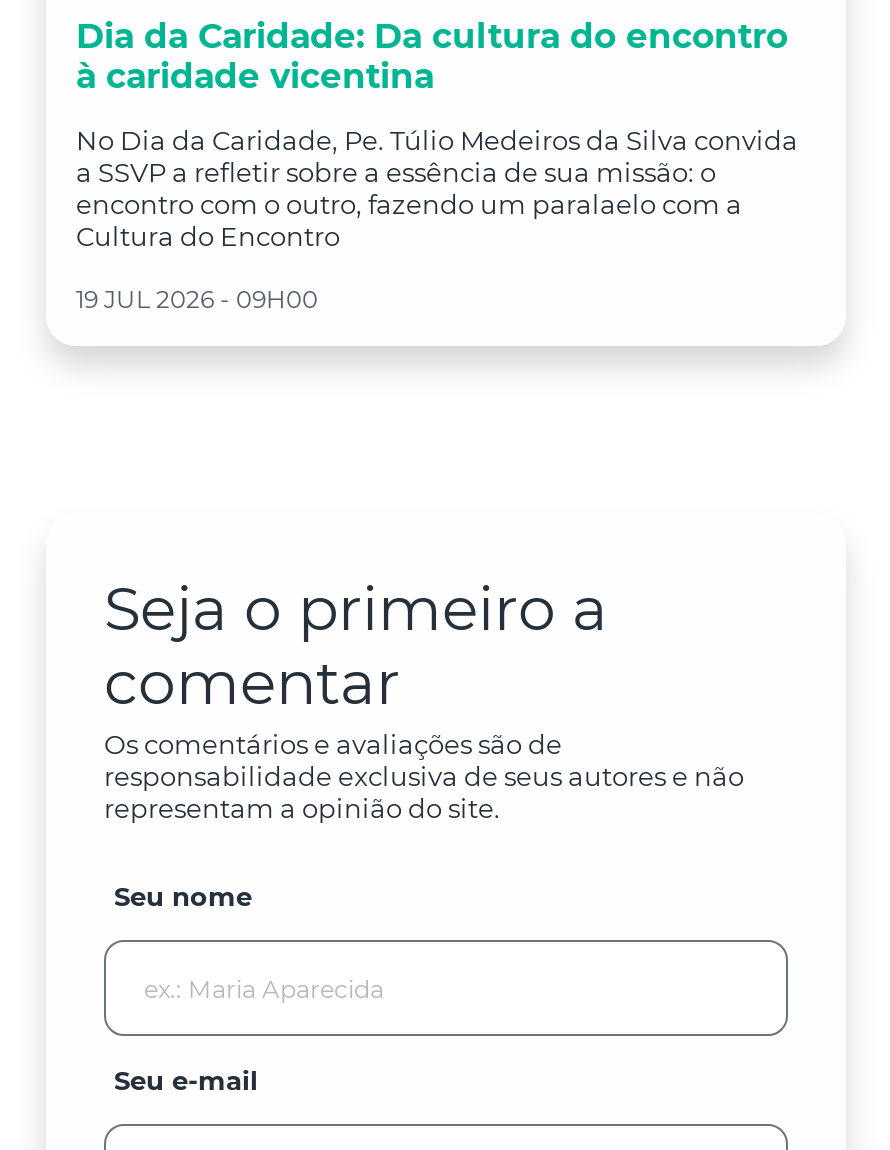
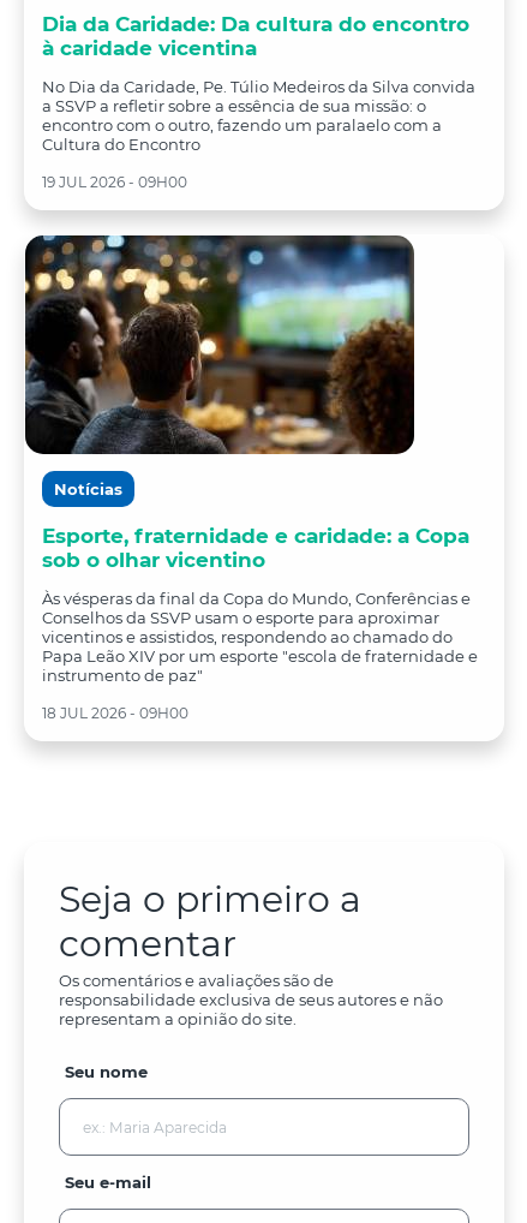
+ [image]
+ Notícias
+ Esporte, fraternidade e caridade: a Copa
+ sob o olhar vicentino
+ Às vésperas da final da Copa do Mundo, Conferências e
+ Conselhos da SSVP usam o esporte para aproximar
+ vicentinos e assistidos, respondendo ao chamado do
+ Papa Leão XIV por um esporte "escola de fraternidade e
+ instrumento de paz"
+ 18 JUL 2026 - 09H00
